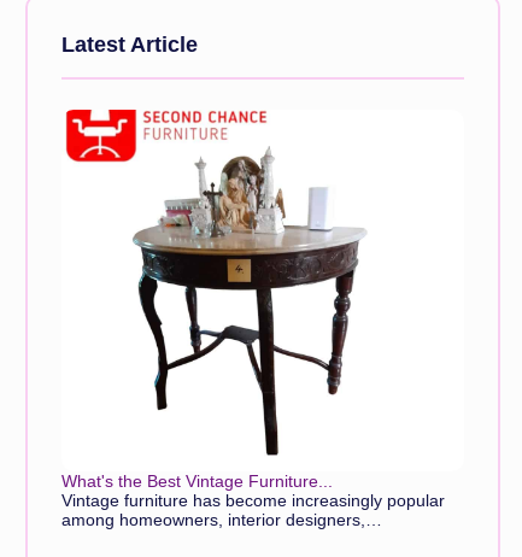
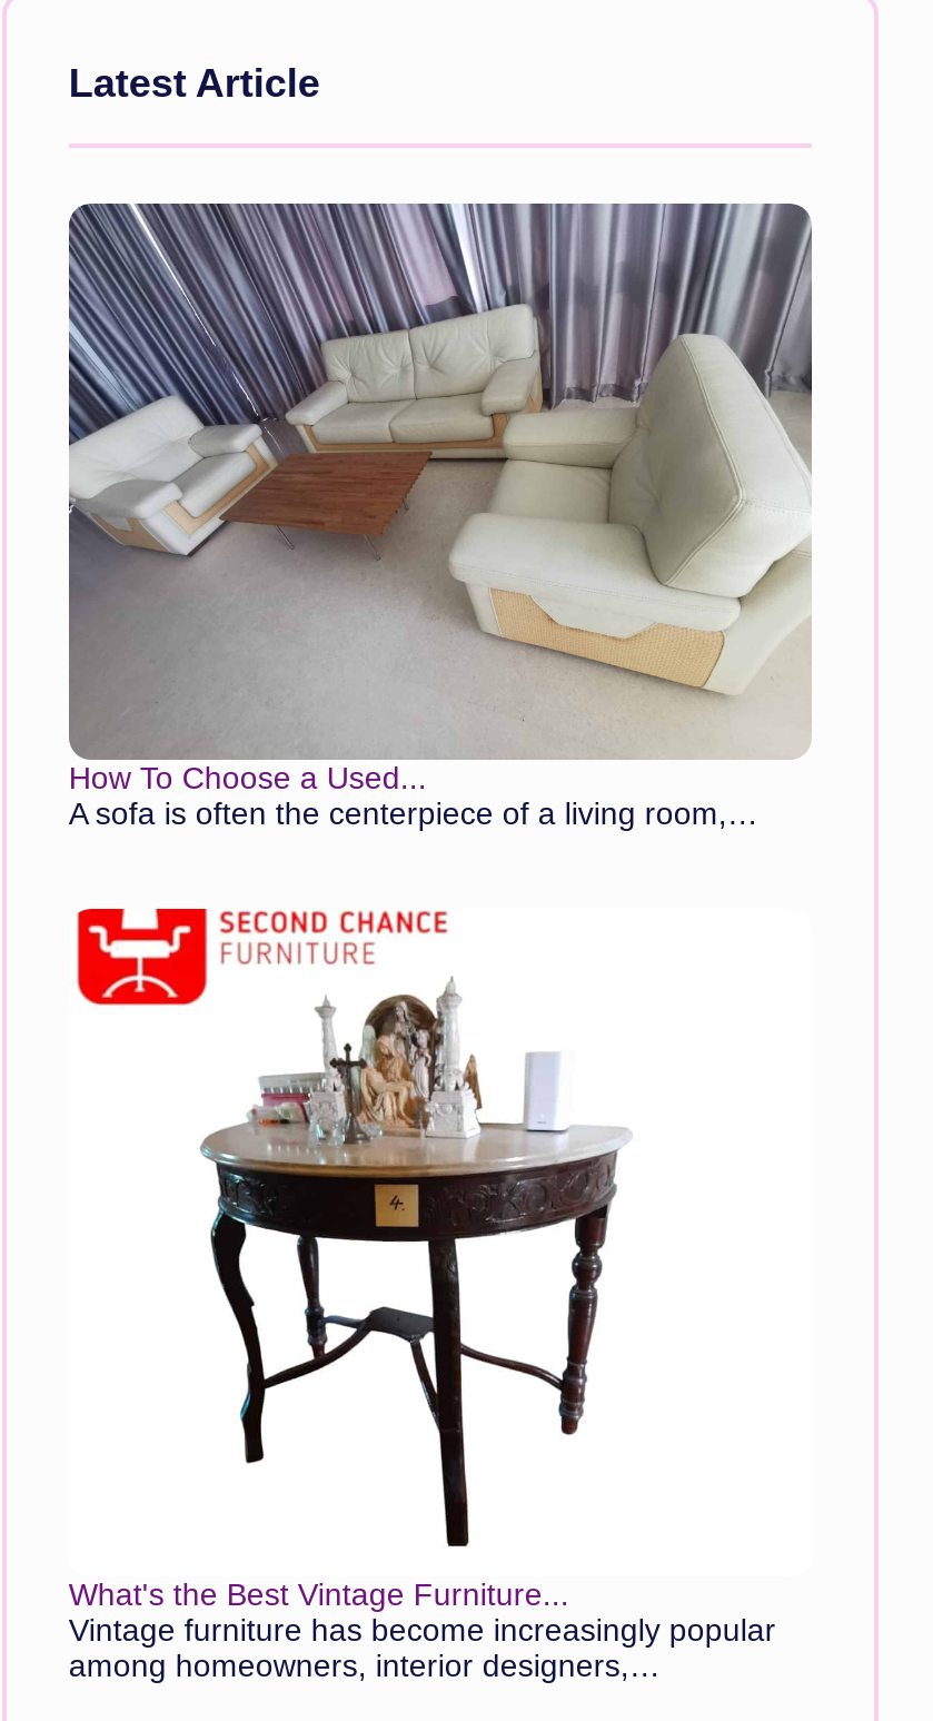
+ [image]
+ How To Choose a Used...
+ A sofa is often the centerpiece of a living room,…
